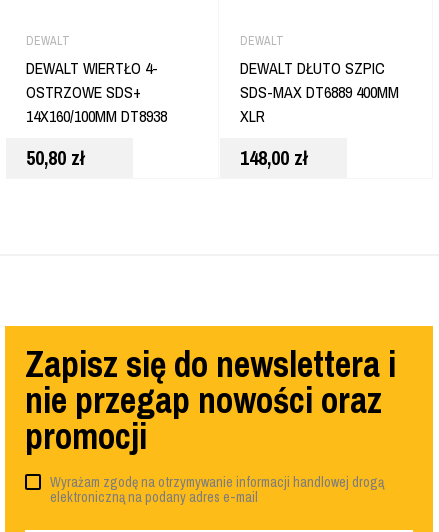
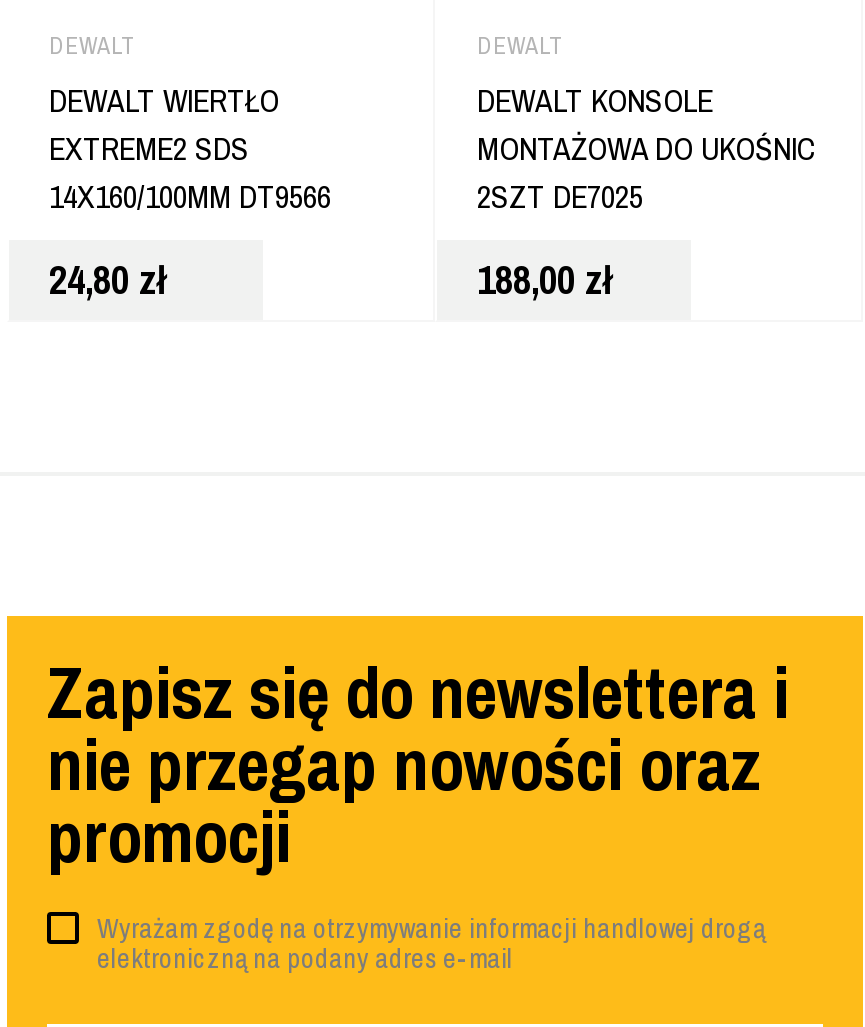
- DEWALT WIERTŁO 4-
- OSTRZOWE SDS+
- 14X160/100MM DT8938
+ DEWALT WIERTŁO
+ EXTREME2 SDS
+ 14X160/100MM DT9566

- DEWALT DŁUTO SZPIC
- SDS-MAX DT6889 400MM
- XLR
+ DEWALT KONSOLE
+ MONTAŻOWA DO UKOŚNIC
+ 2SZT DE7025

- 50,80 zł
+ 24,80 zł

- 148,00 zł
+ 188,00 zł
